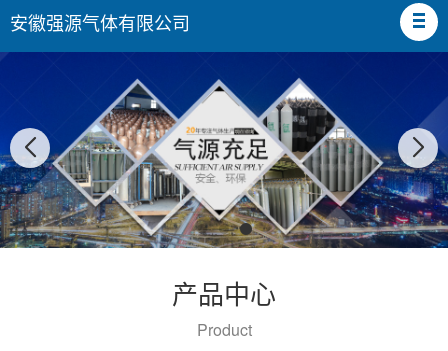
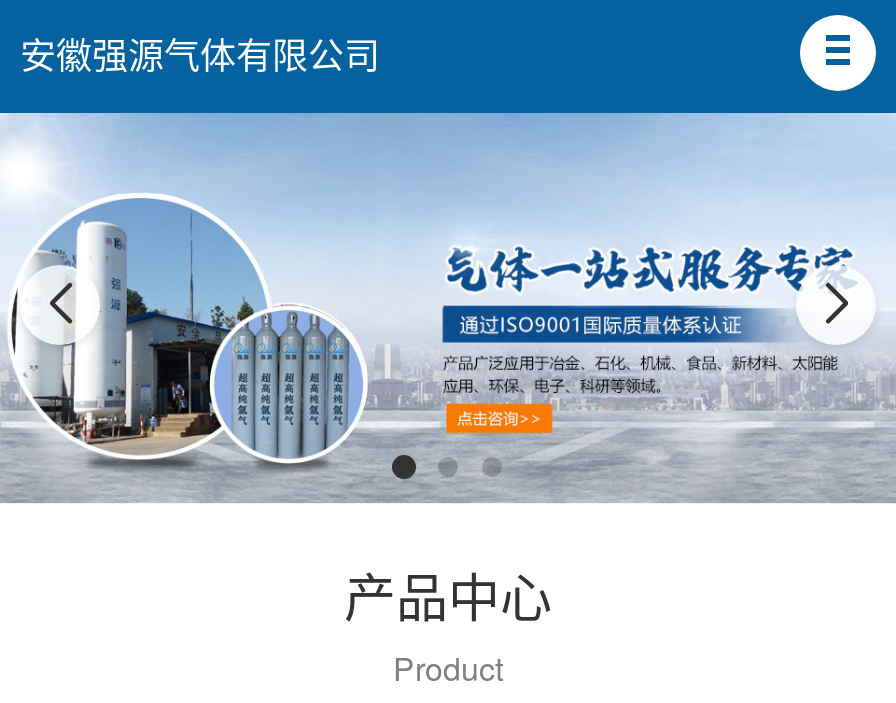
- [image]
+ [image]
